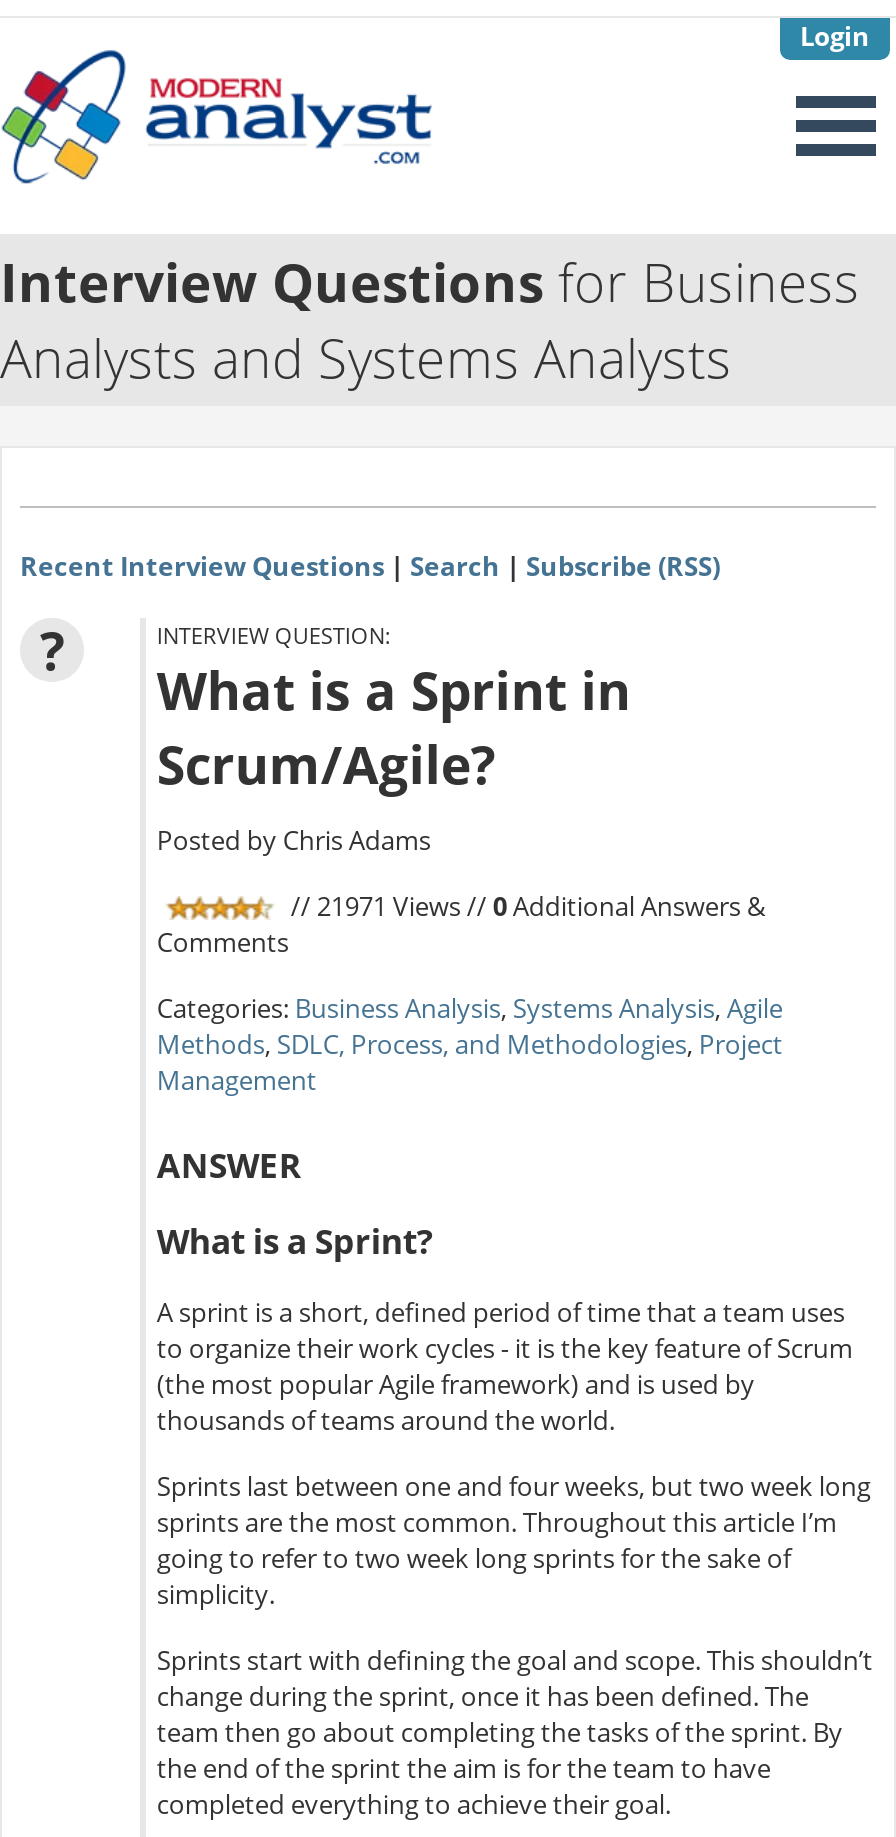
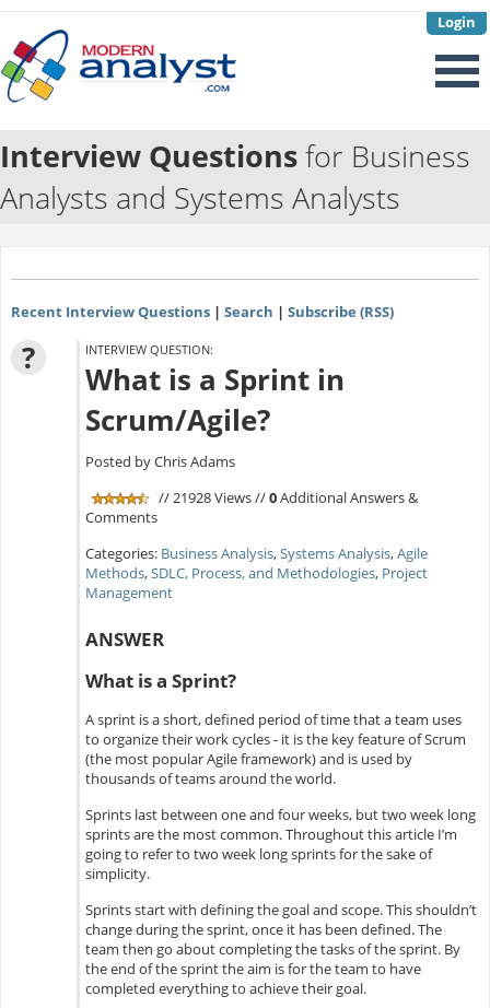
- // 21971 Views // 0Additional Answers &
+ // 21928 Views // 0Additional Answers &
